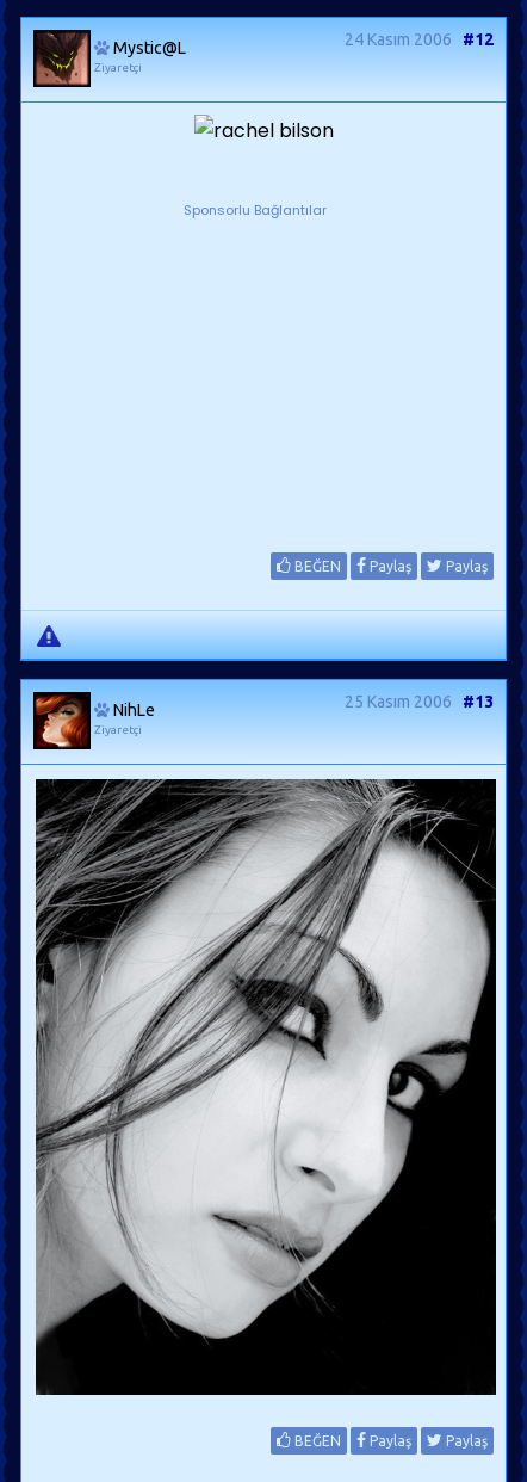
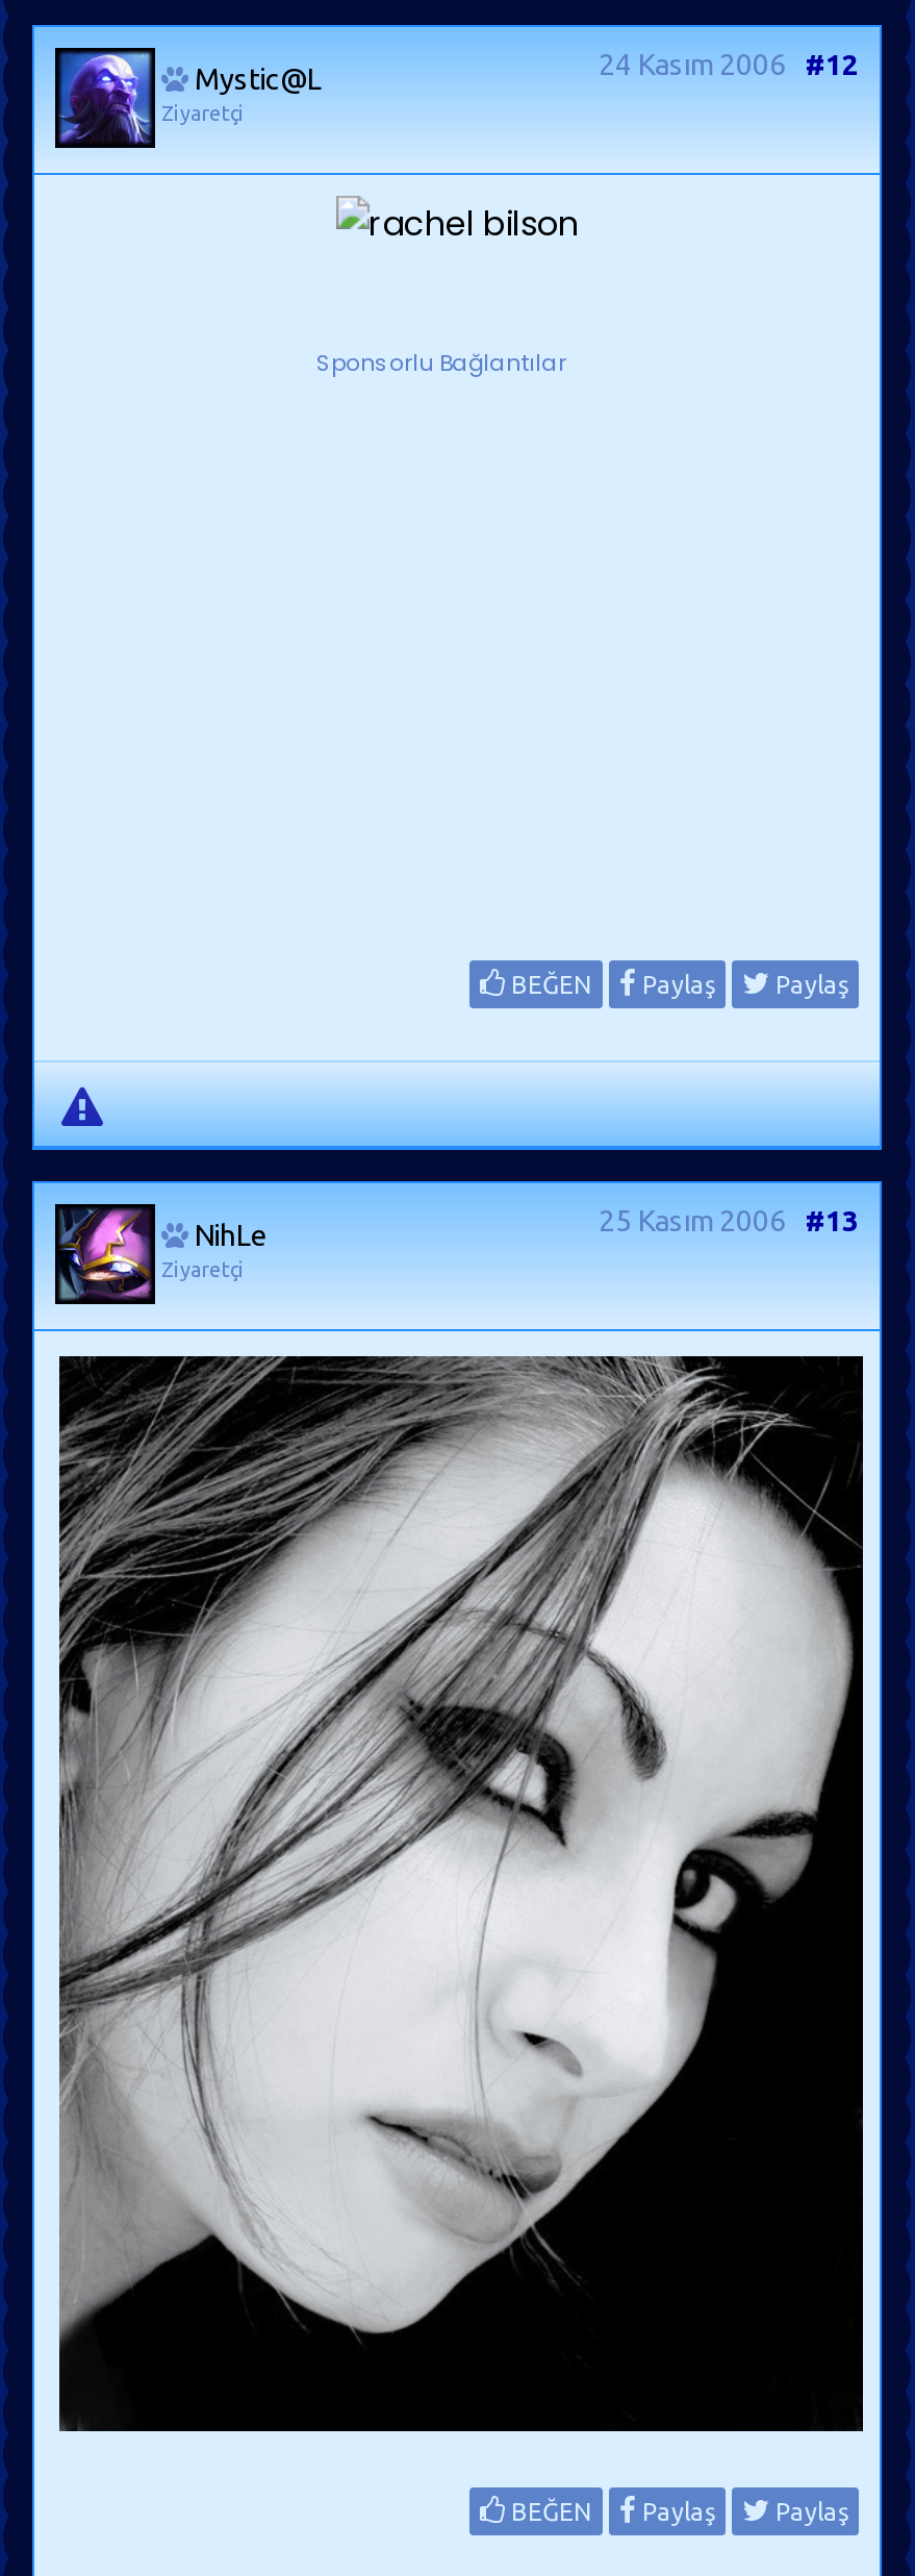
- [image]
+ [image]

- [image]
+ [image]
